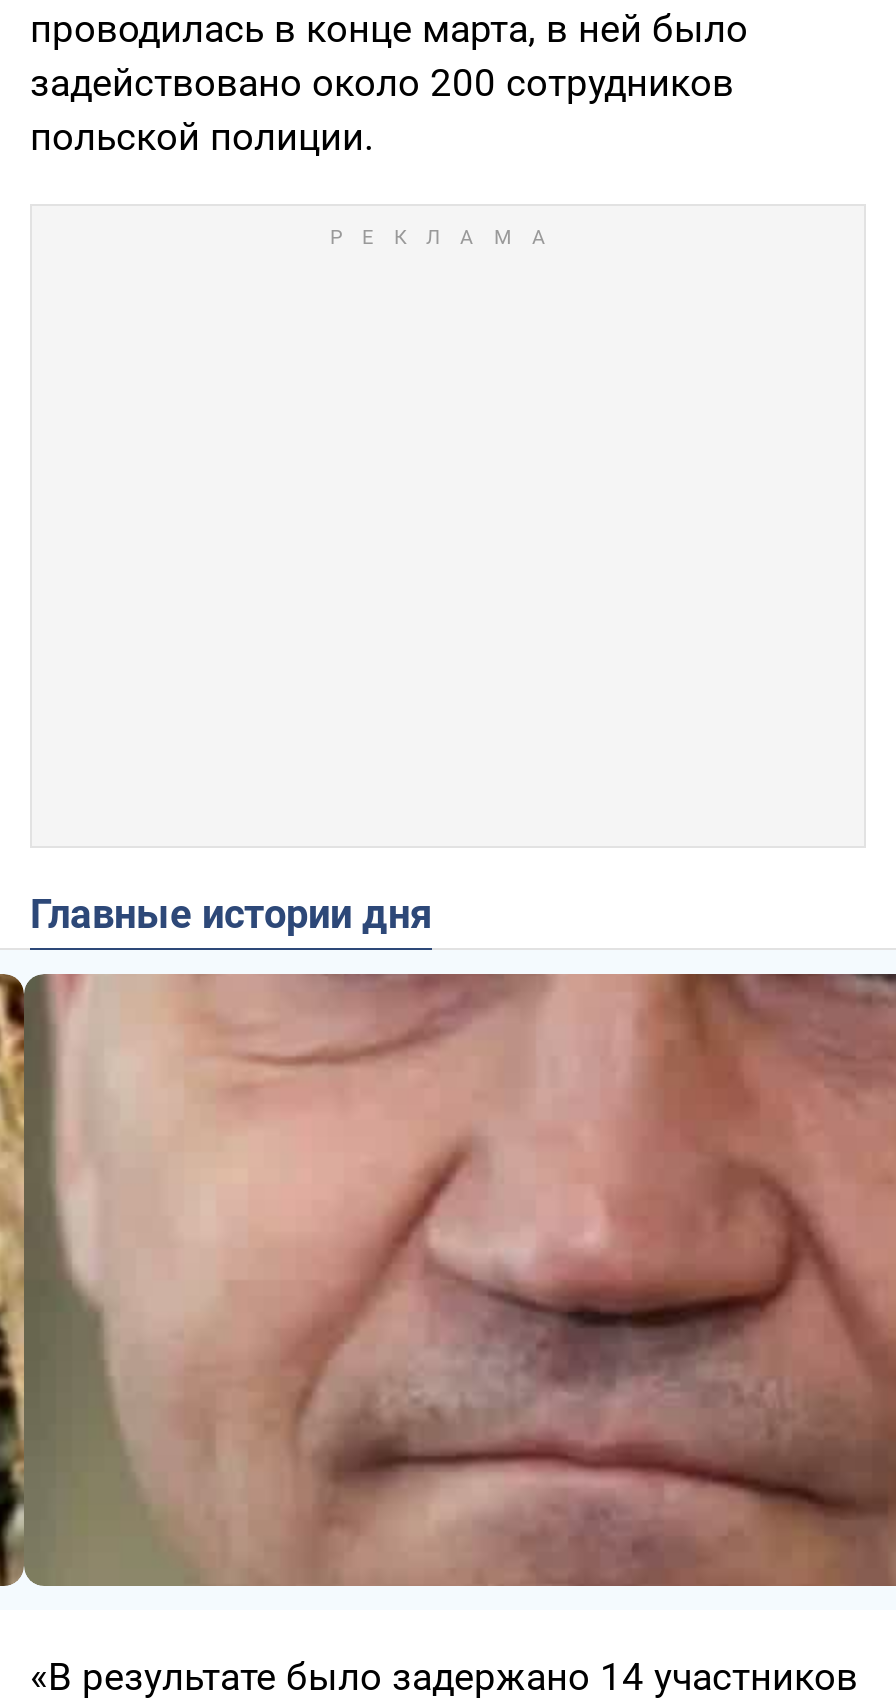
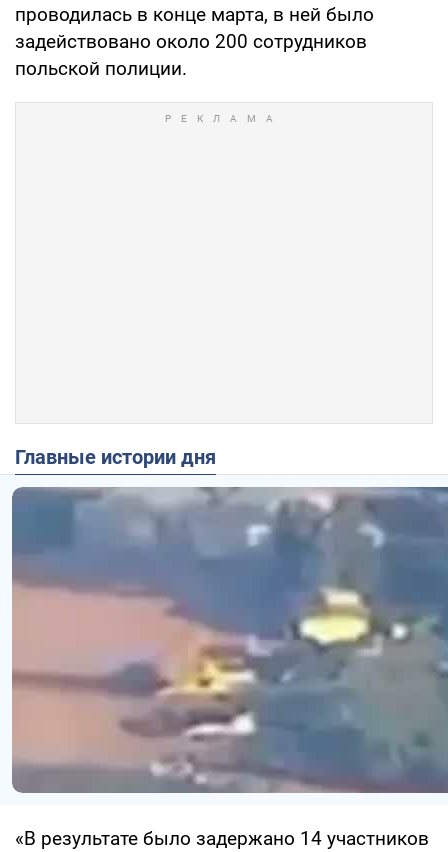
- [image]
+ [image]
